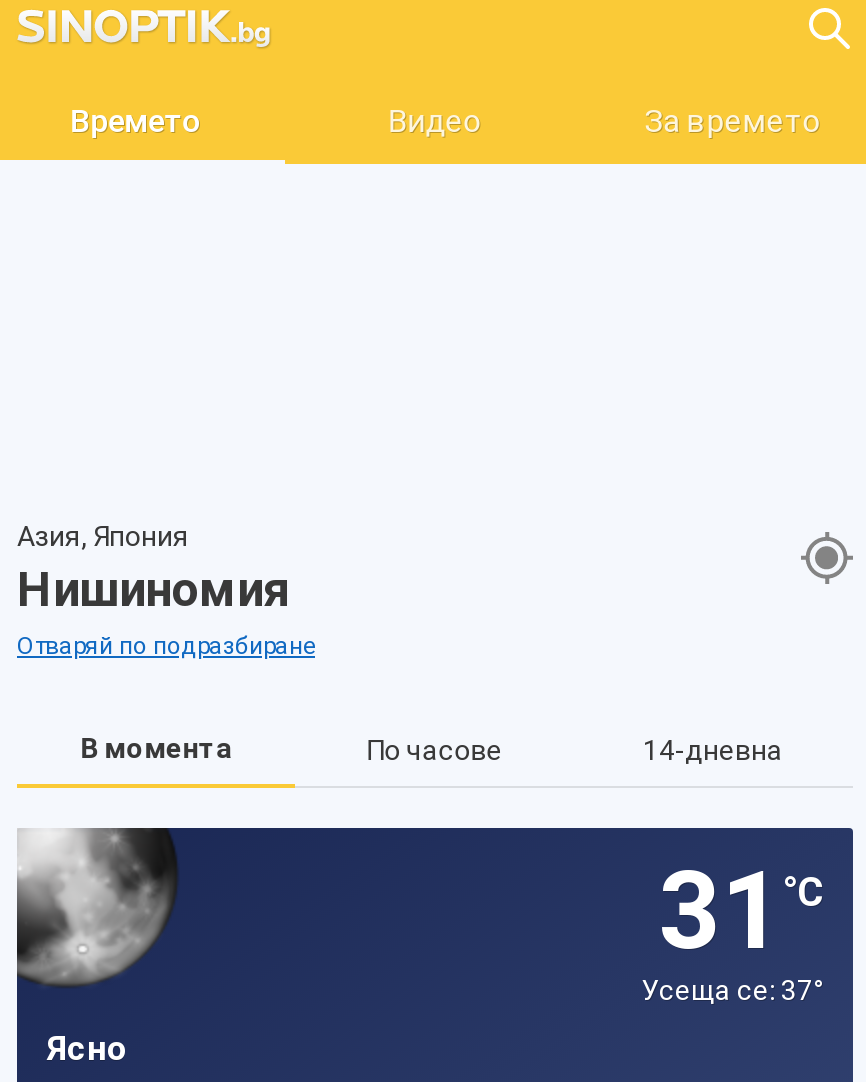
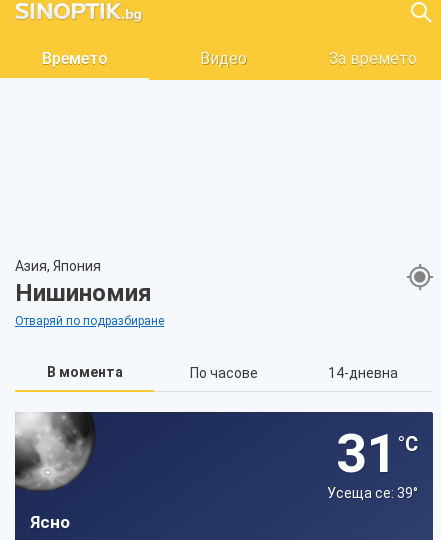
- Усеща се: 37°
+ Усеща се: 39°
